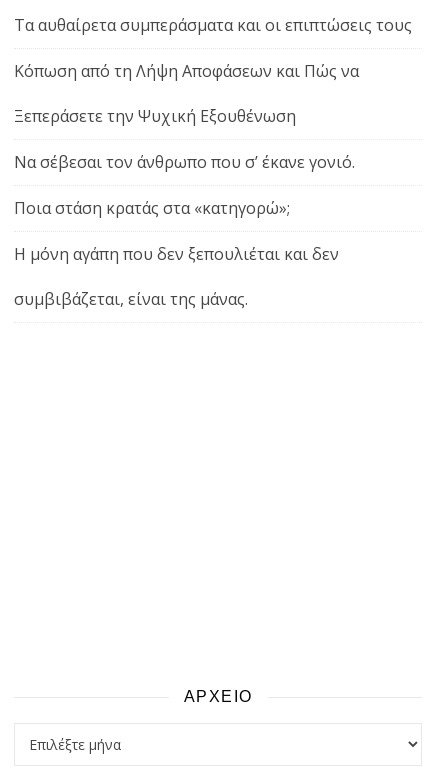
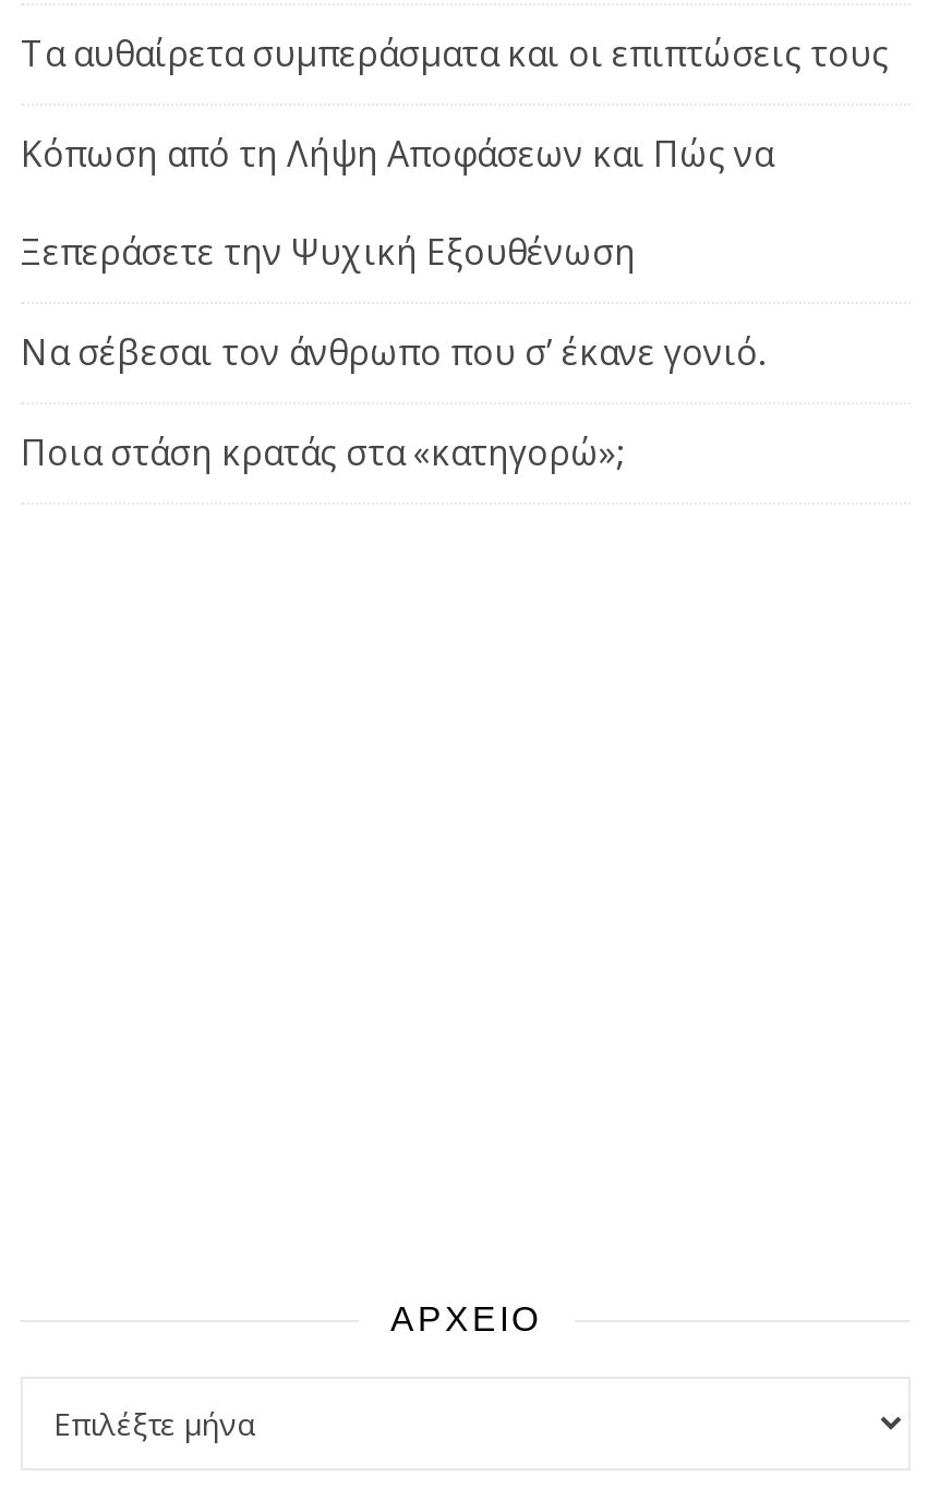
- Η μόνη αγάπη που δεν ξεπουλιέται και δεν
- συμβιβάζεται, είναι της μάνας.
